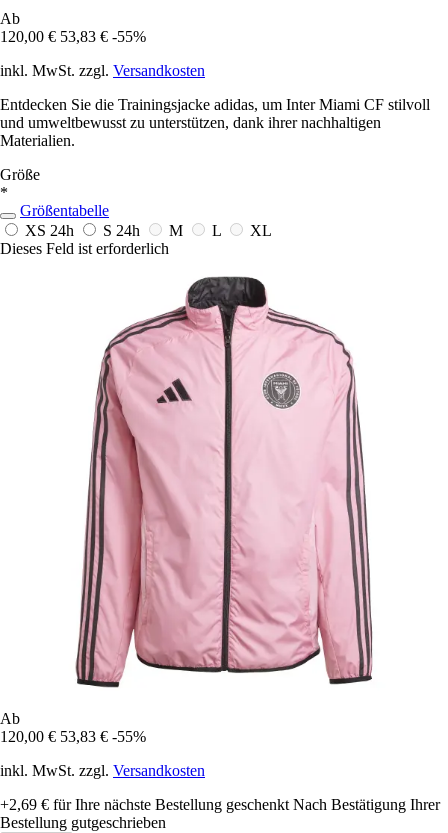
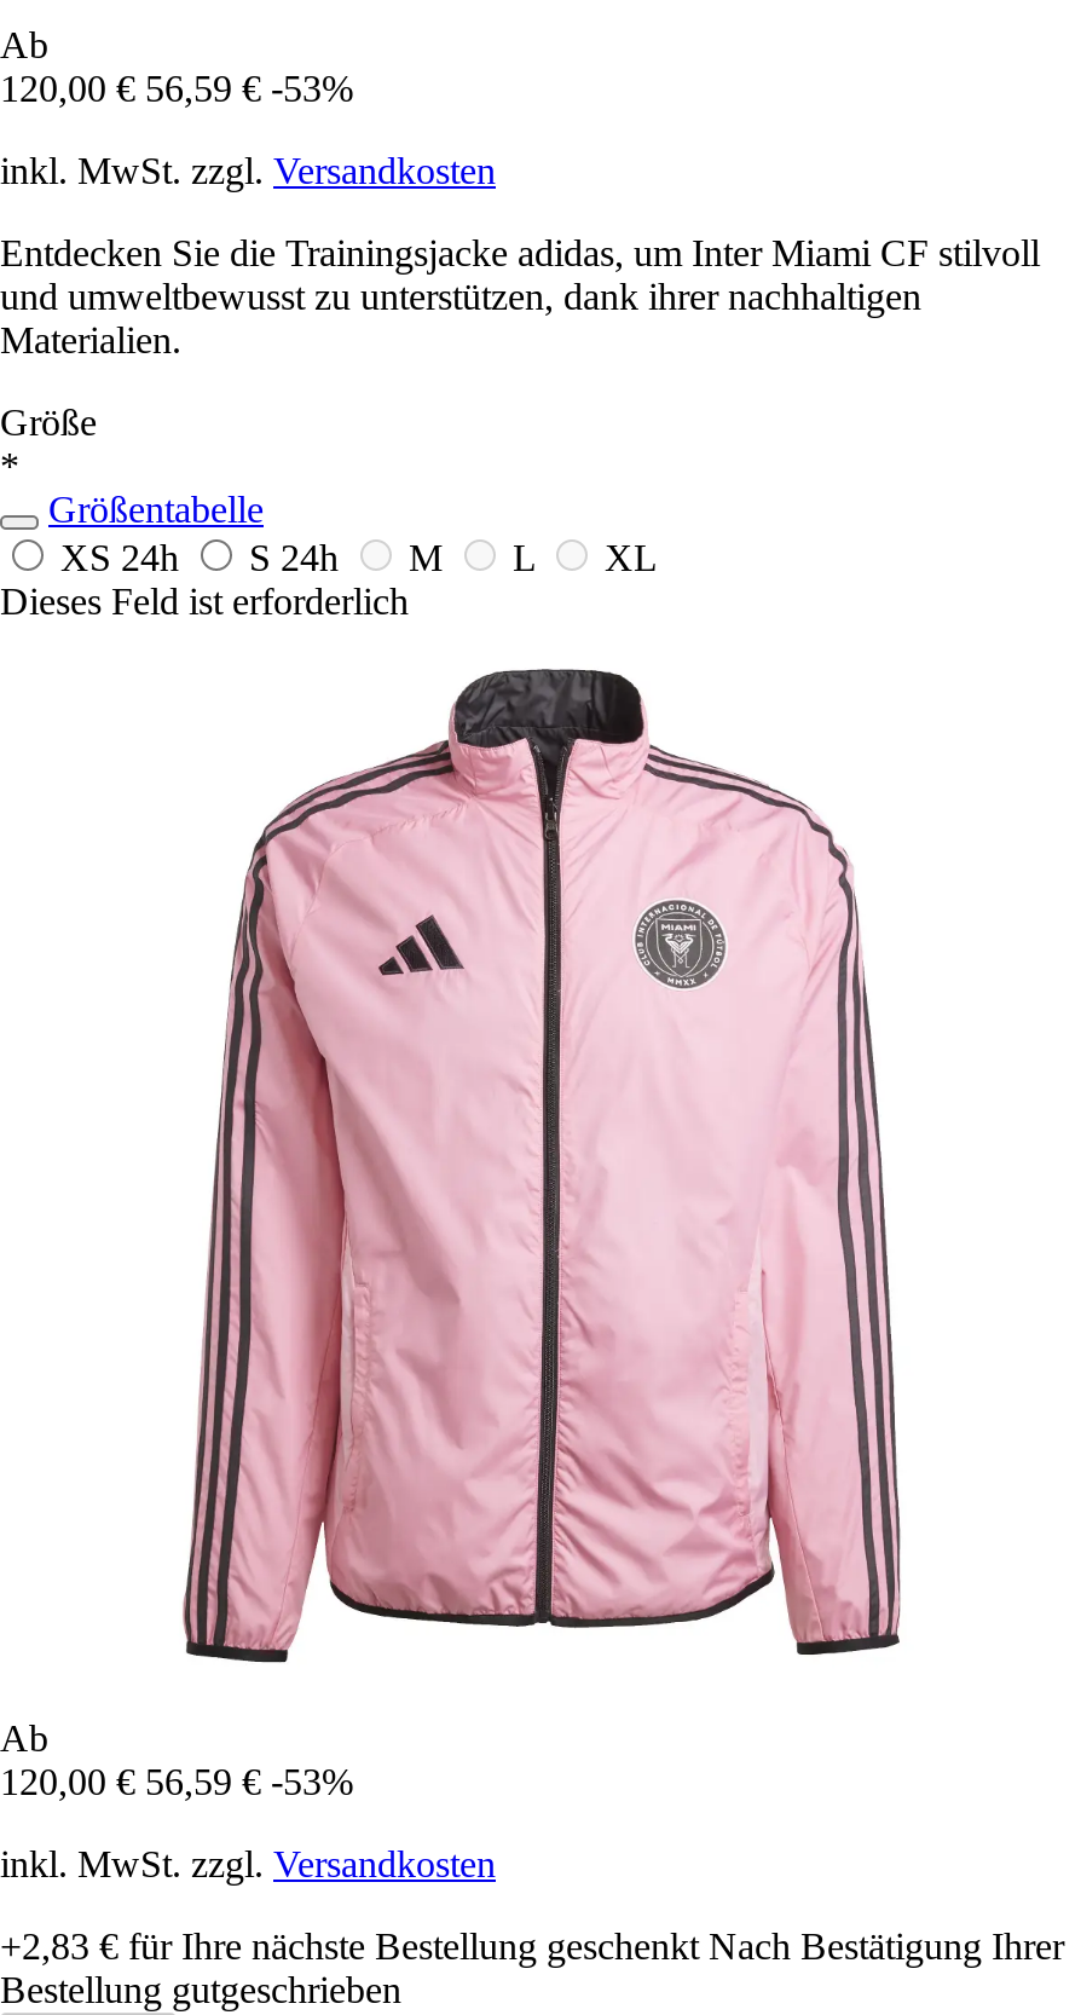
- 120,00 € 53,83 € -55%
+ 120,00 € 56,59 € -53%

- 120,00 € 53,83 € -55%
+ 120,00 € 56,59 € -53%

- +2,69 €für Ihre nächste Bestellung geschenkt Nach Bestätigung Ihrer
+ +2,83 €für Ihre nächste Bestellung geschenkt Nach Bestätigung Ihrer
